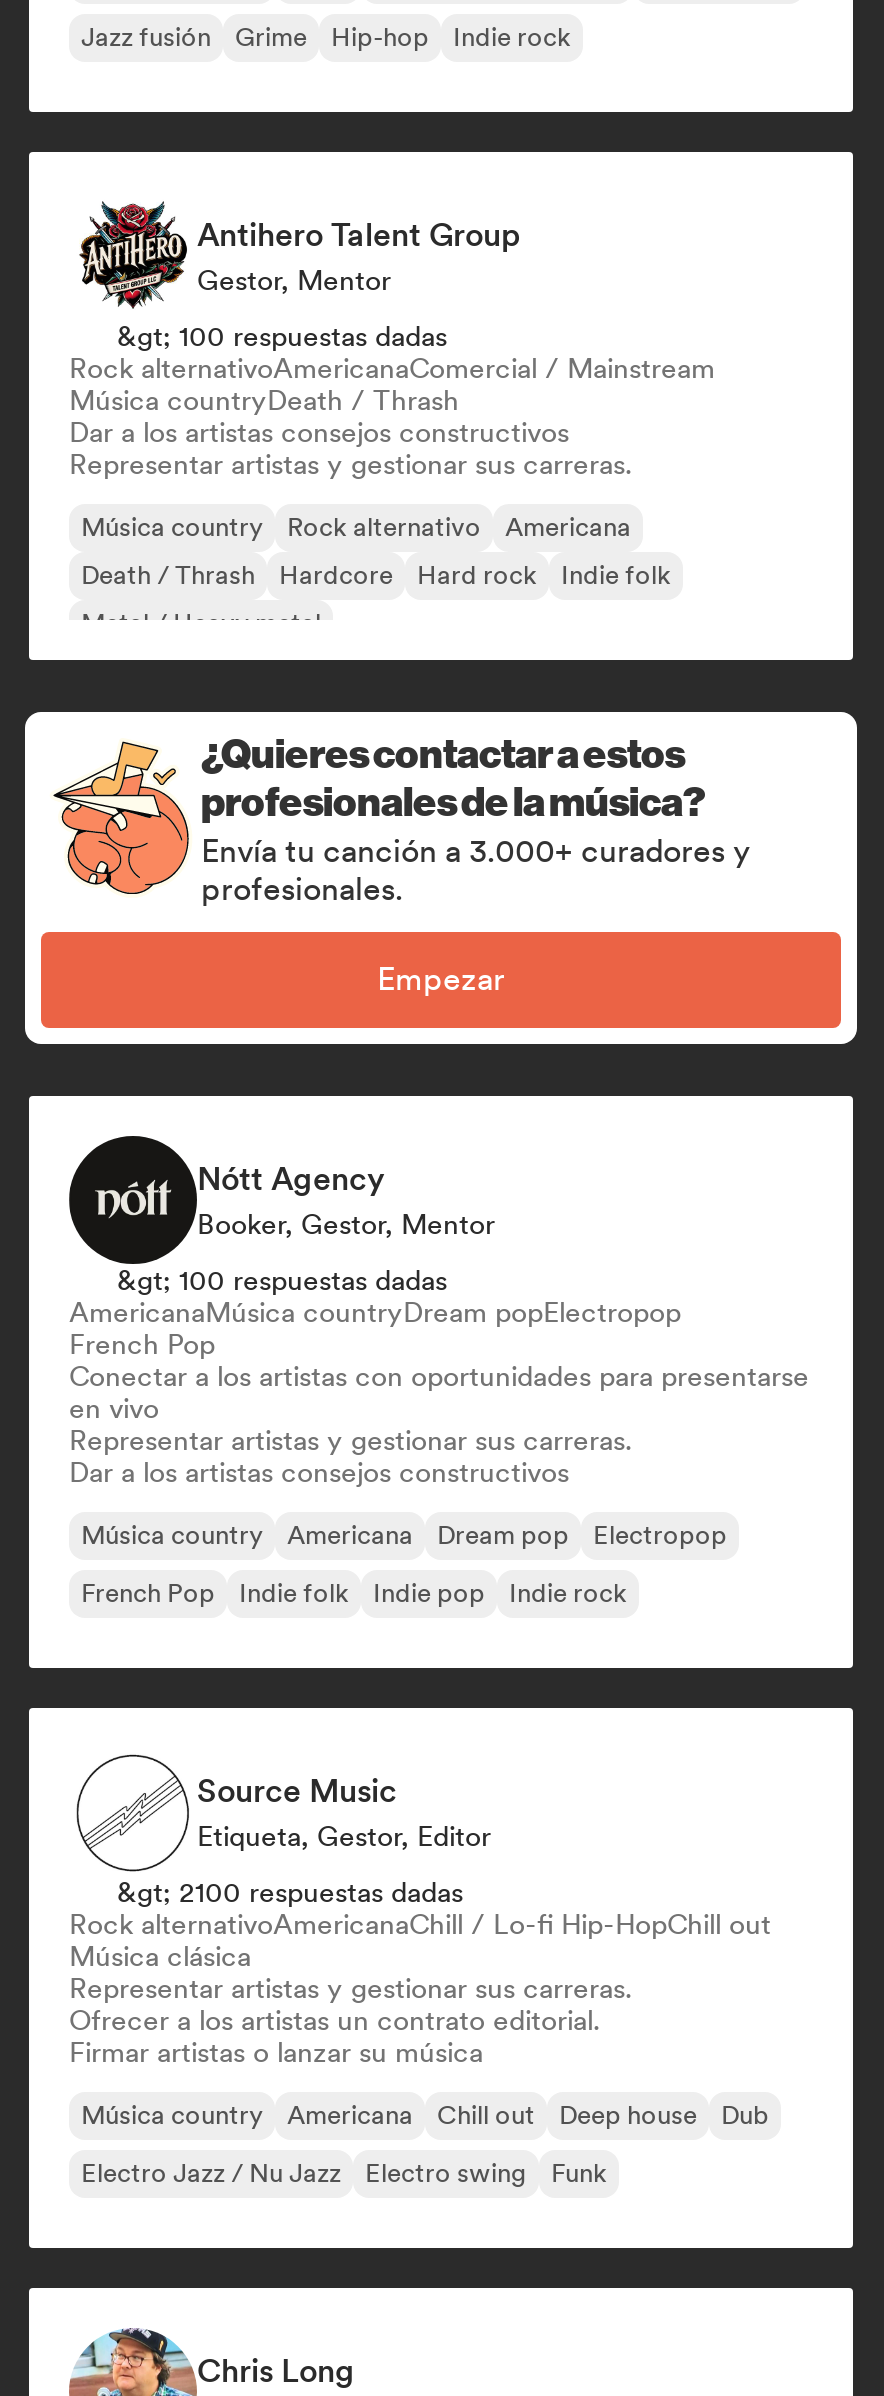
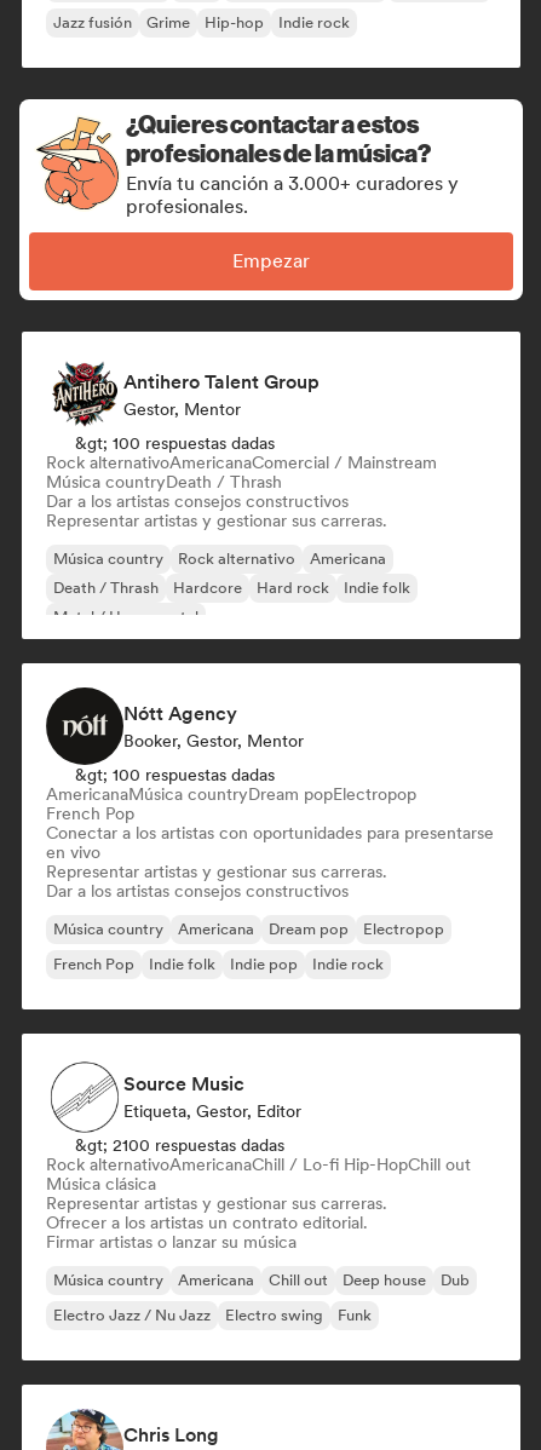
moved down: [image] | Antihero Talent Group | Gestor, Mentor | ... | Hard rock | Indie folk

moved up: [image] | ¿Quieres contactar a estos | profesionales de la música? | Envía tu canción a 3.000+ curadores y | profesionales. | Empezar
